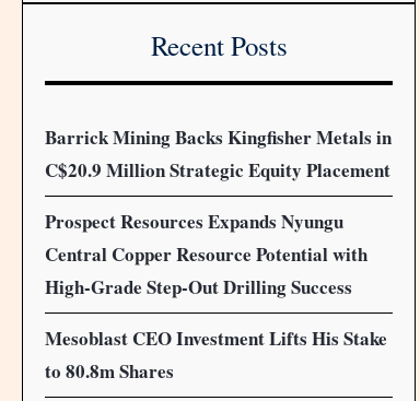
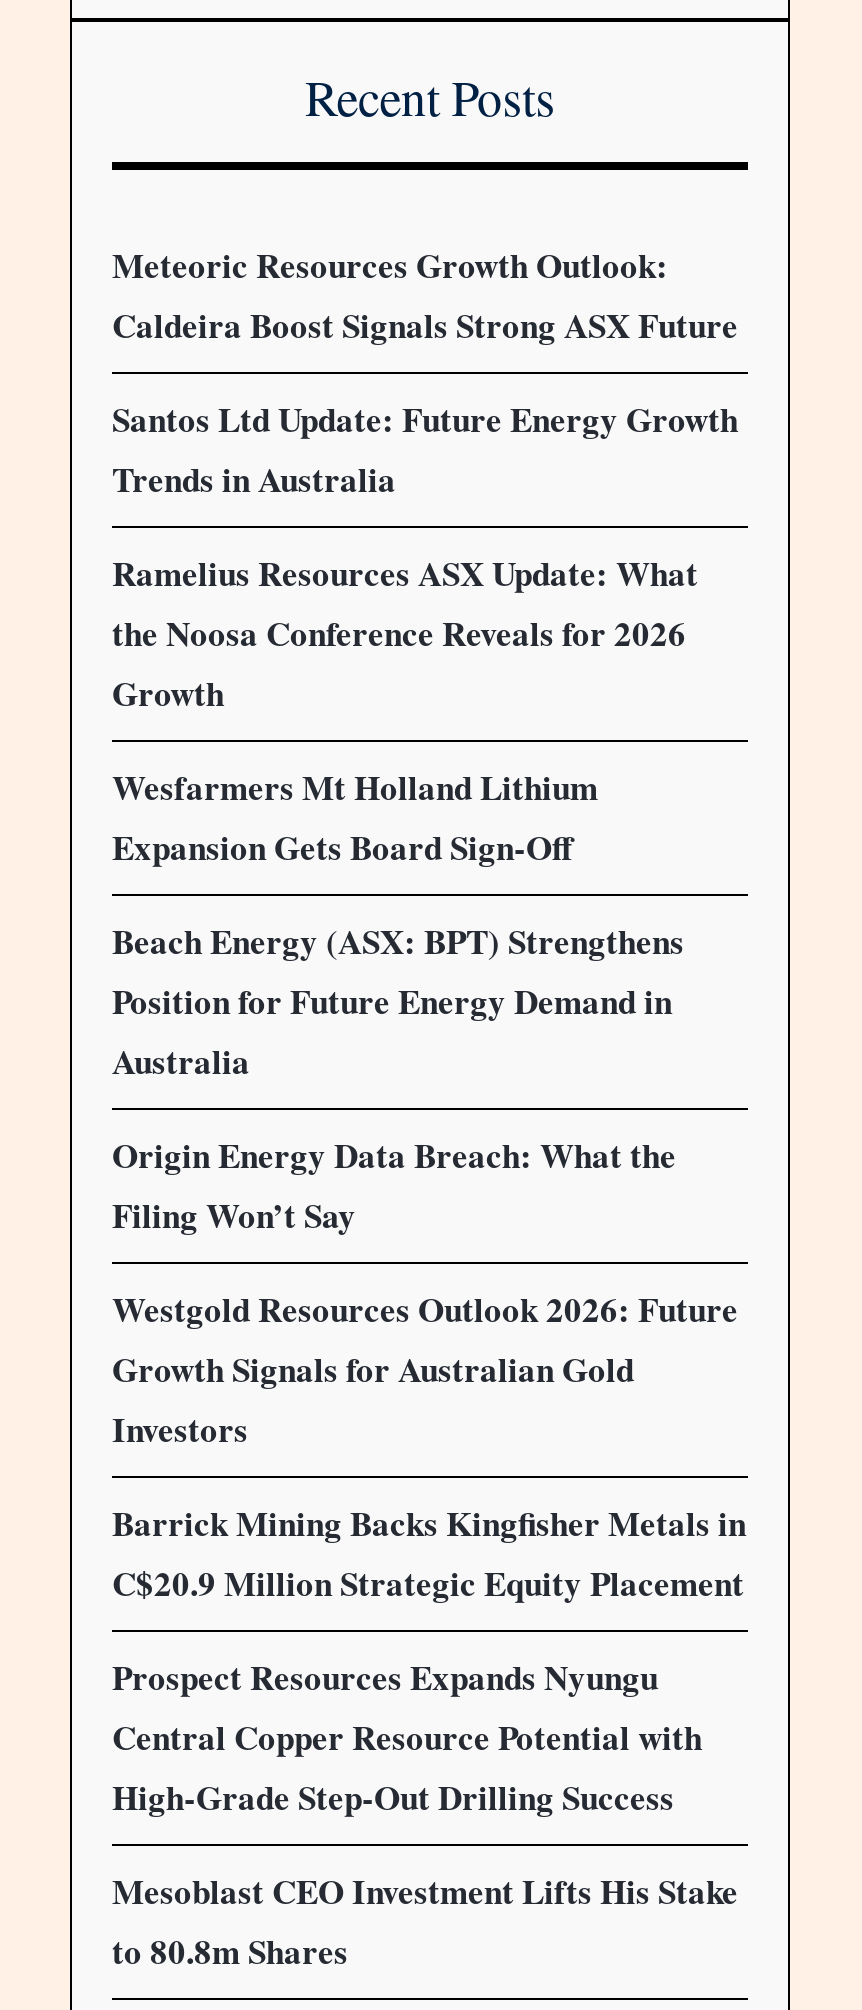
+ Meteoric Resources Growth Outlook:
+ Caldeira Boost Signals Strong ASX Future
+ Santos Ltd Update: Future Energy Growth
+ Trends in Australia
+ Ramelius Resources ASX Update: What
+ the Noosa Conference Reveals for 2026
+ Growth
+ Wesfarmers Mt Holland Lithium
+ Expansion Gets Board Sign-Off
+ Beach Energy (ASX: BPT) Strengthens
+ Position for Future Energy Demand in
+ Australia
+ Origin Energy Data Breach: What the
+ Filing Won’t Say
+ Westgold Resources Outlook 2026: Future
+ Growth Signals for Australian Gold
+ Investors
